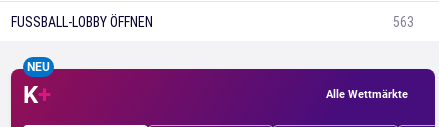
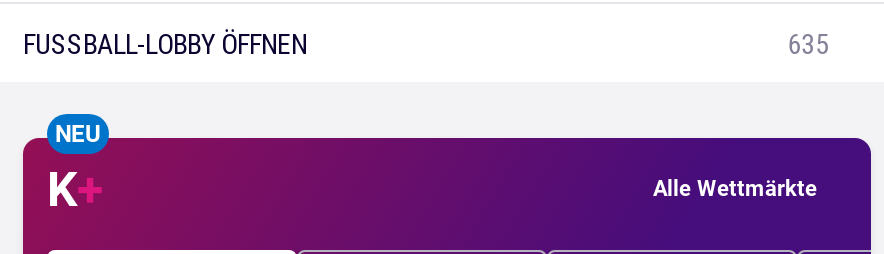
- 563
+ 635
